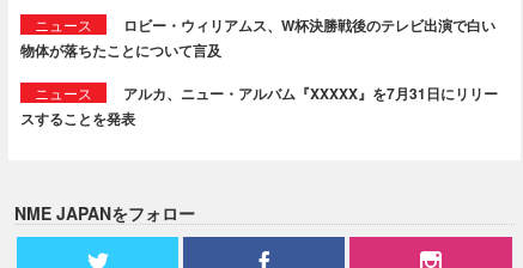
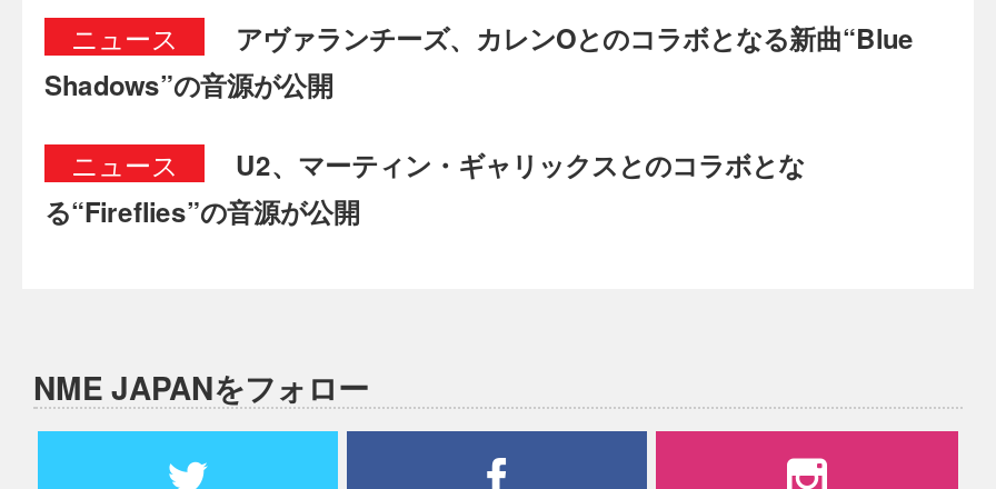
- ロビー・ウィリアムス、W杯決勝戦後のテレビ出演で白い
- 物体が落ちたことについて言及
+ アヴァランチーズ、カレンOとのコラボとなる新曲“Blue
+ Shadows”の音源が公開

- アルカ、ニュー・アルバム『XXXXX』を7月31日にリリー
- スすることを発表
+ U2、マーティン・ギャリックスとのコラボとな
+ る“Fireflies”の音源が公開
